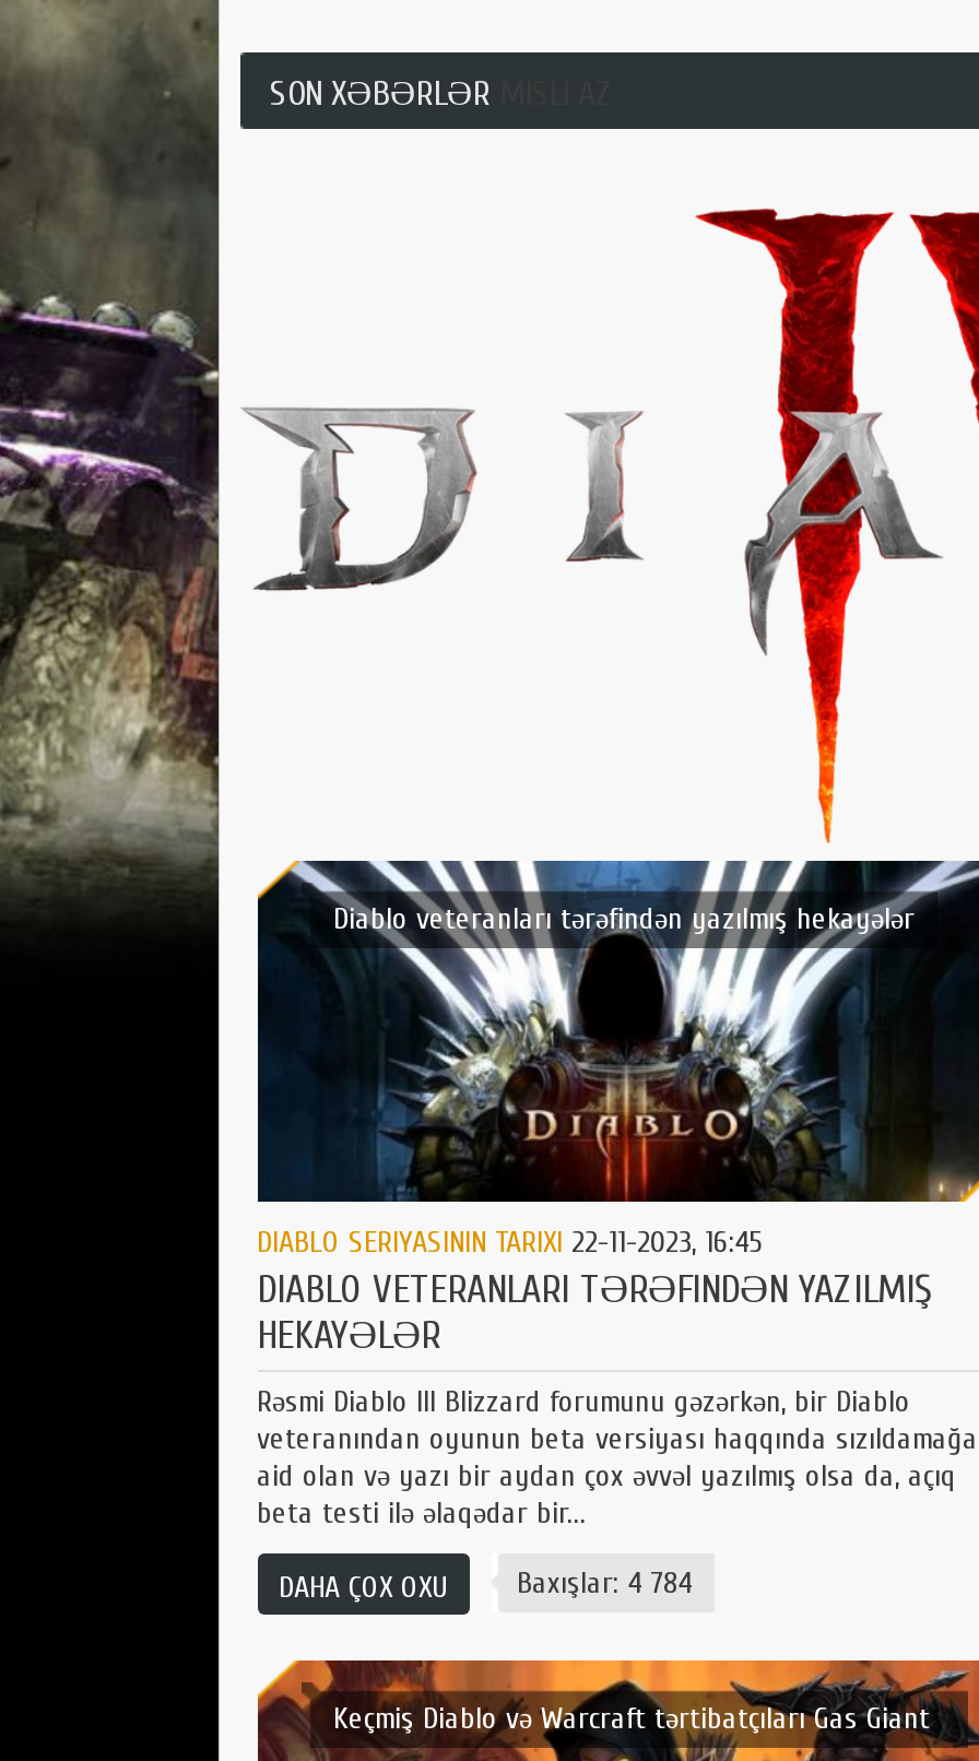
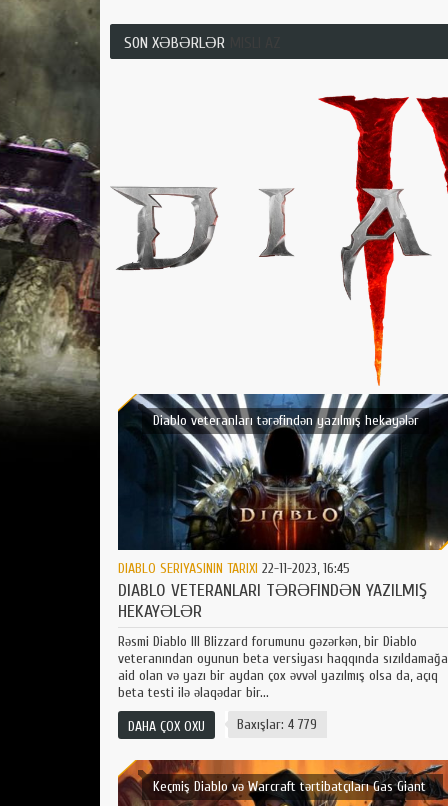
- DAHA ÇOX OXU Baxışlar: 4 784
+ DAHA ÇOX OXU Baxışlar: 4 779
